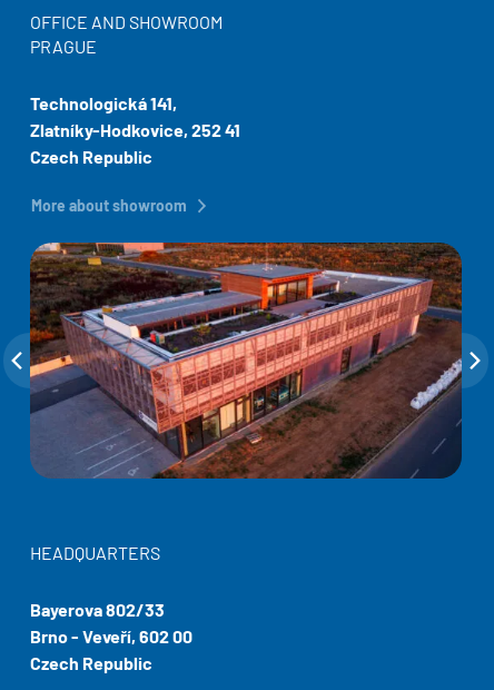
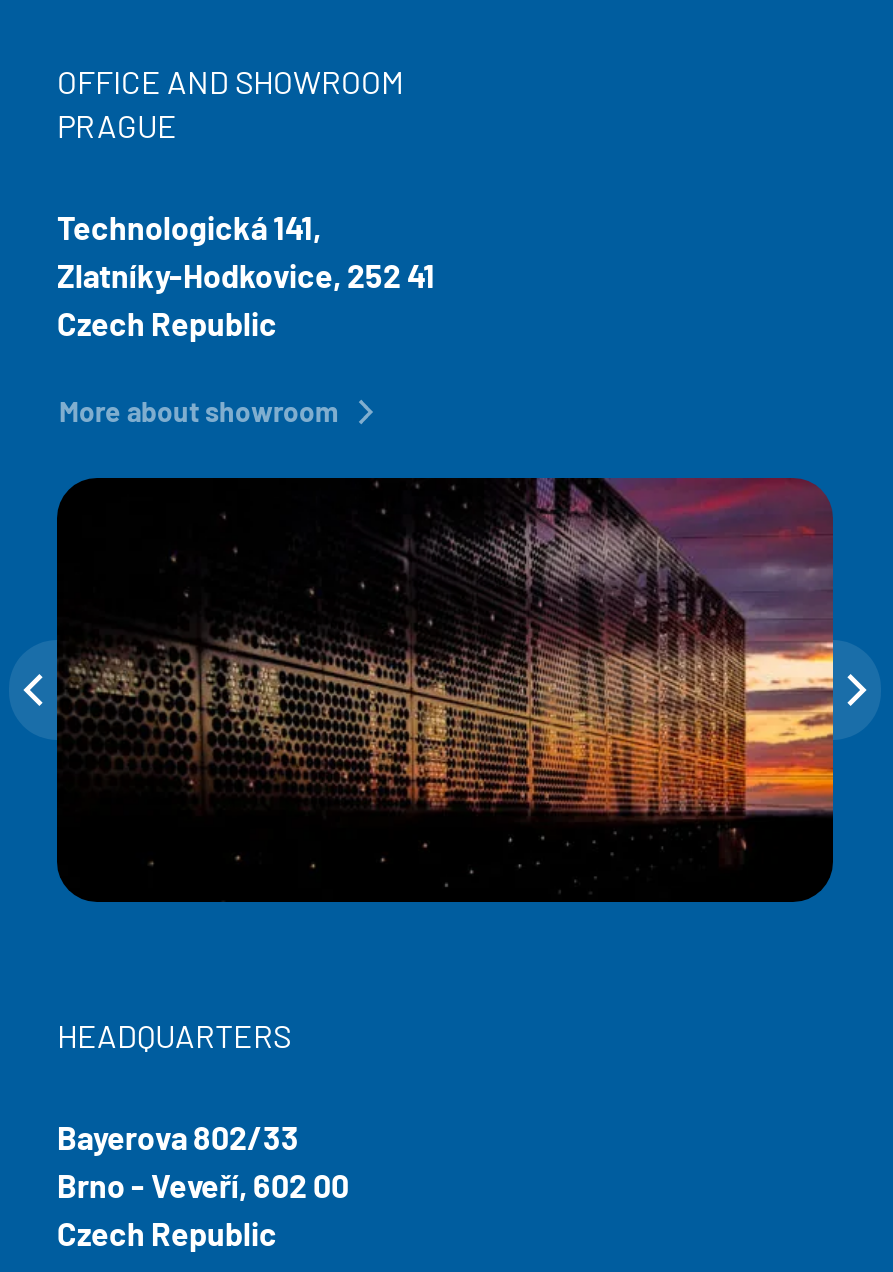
- [image]
+ [image]
